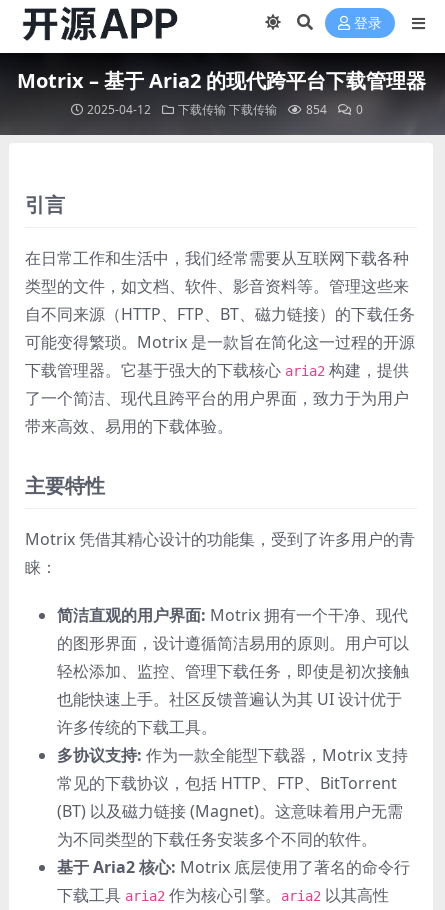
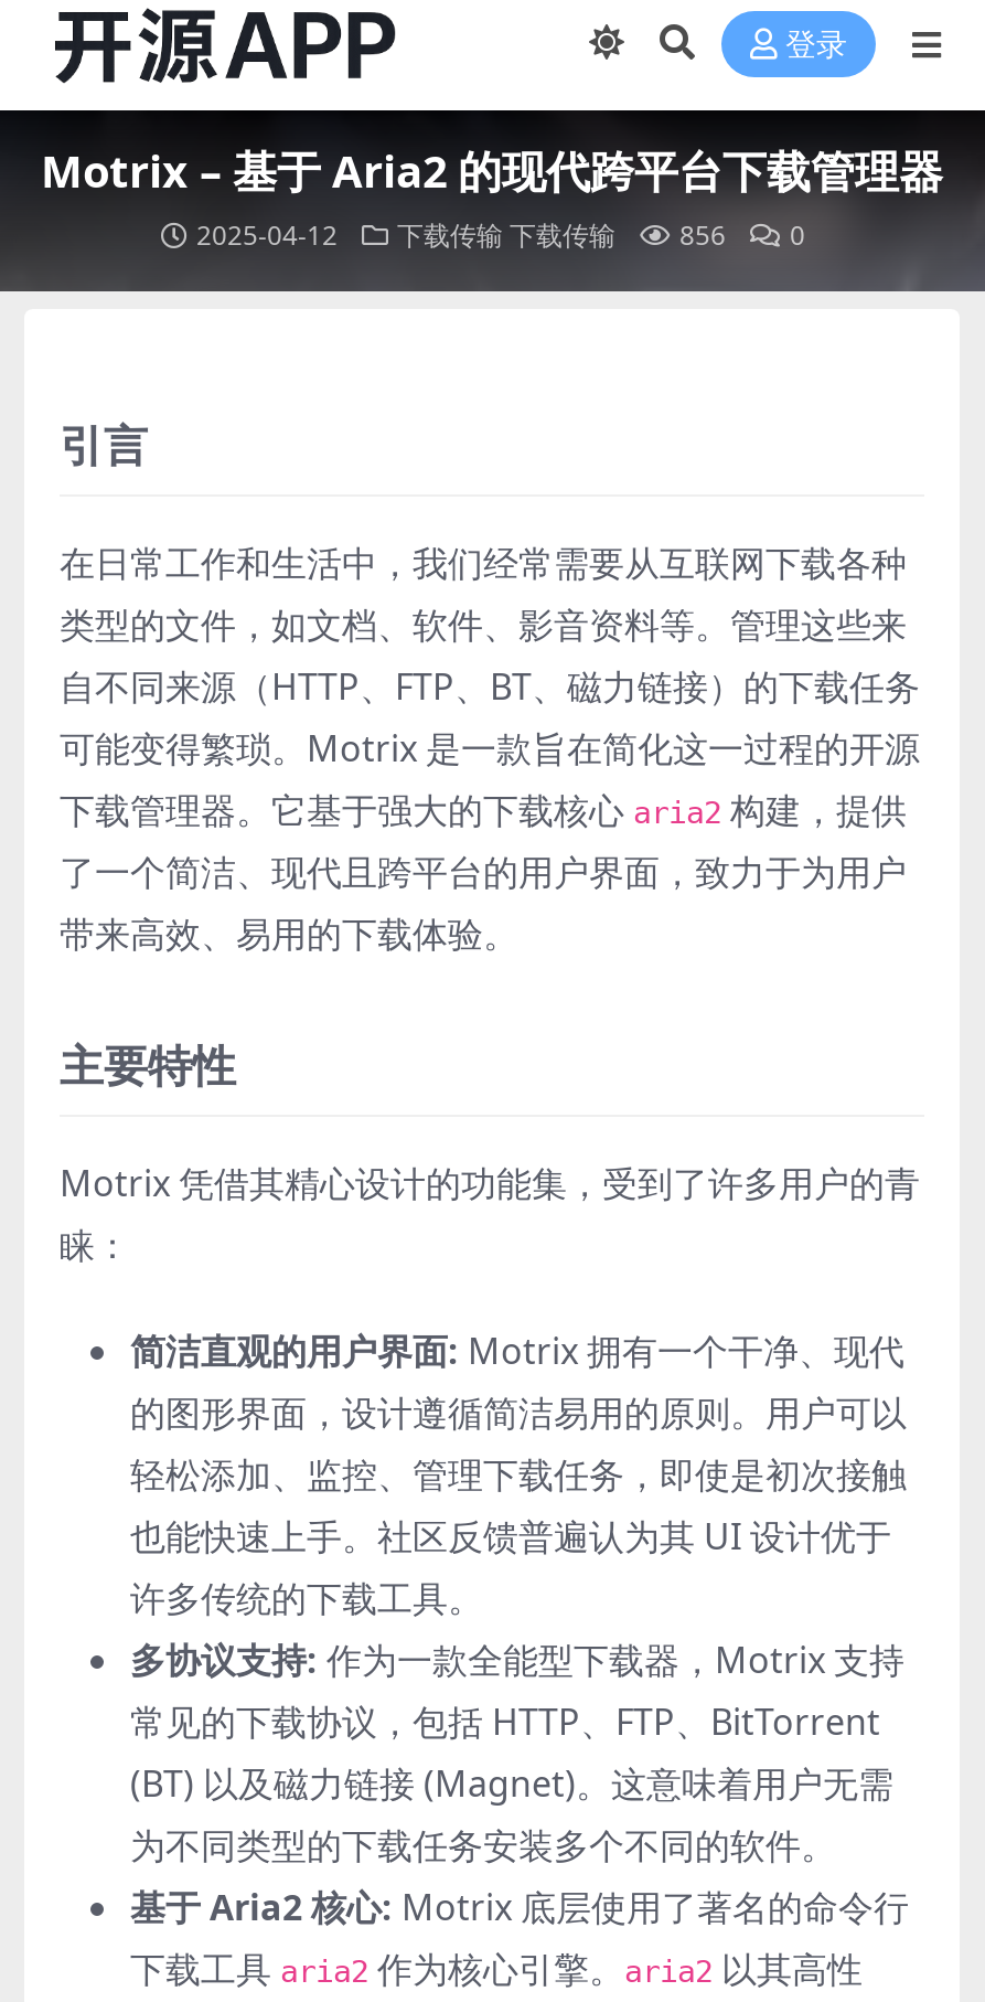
- 2025-04-12 下载传输 下载传输 854 0
+ 2025-04-12 下载传输 下载传输 856 0
